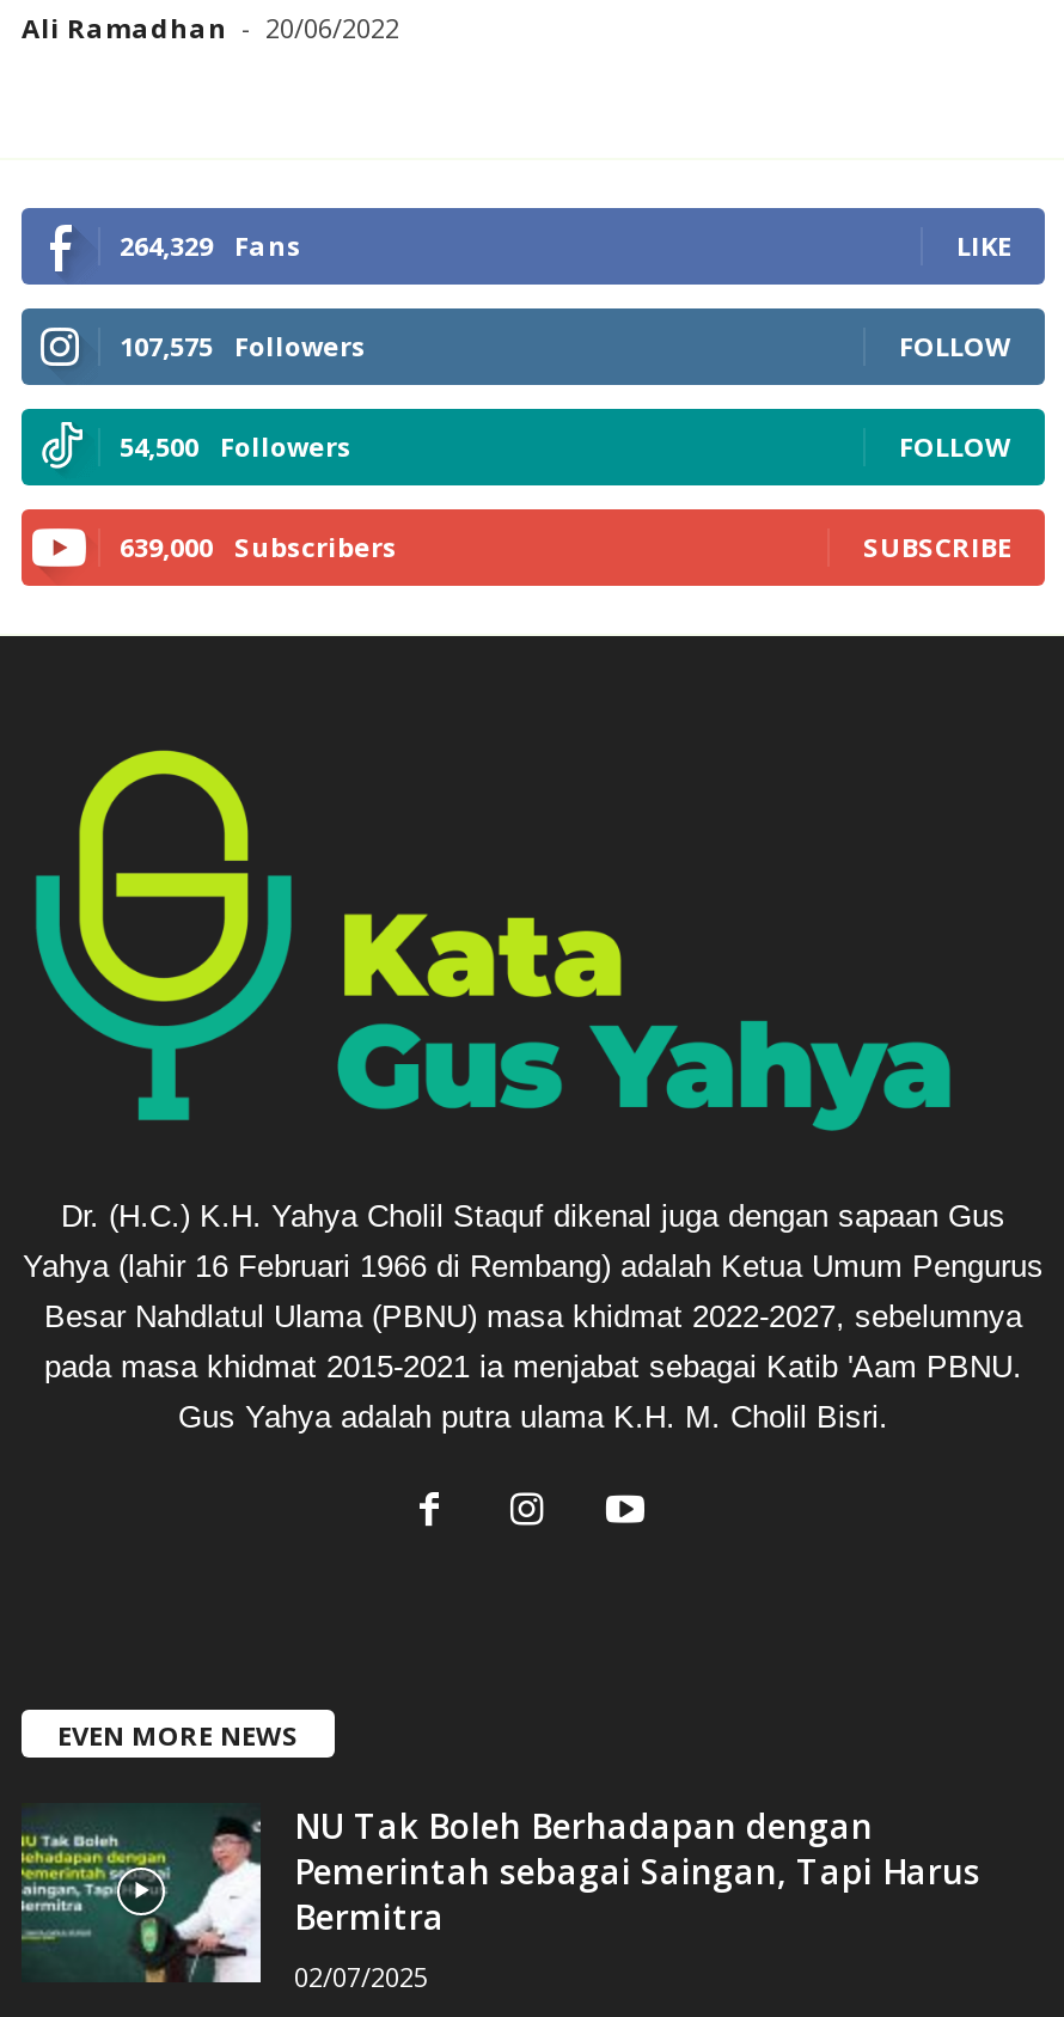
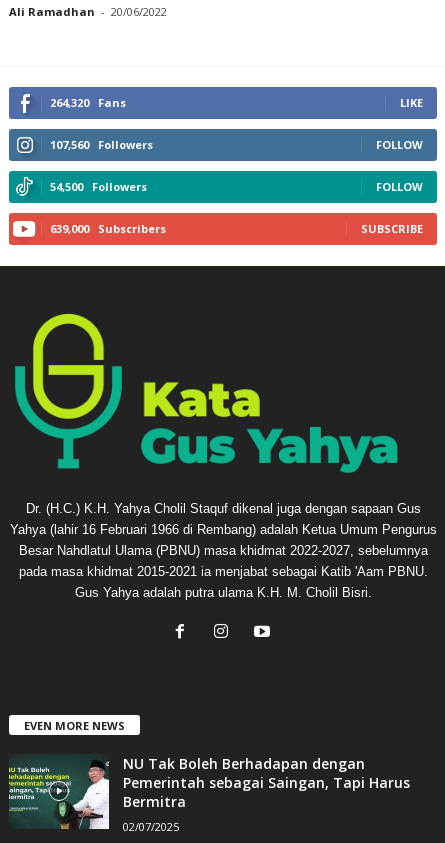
- 264,329 Fans
+ 264,320 Fans

- 107,575 Followers
+ 107,560 Followers
